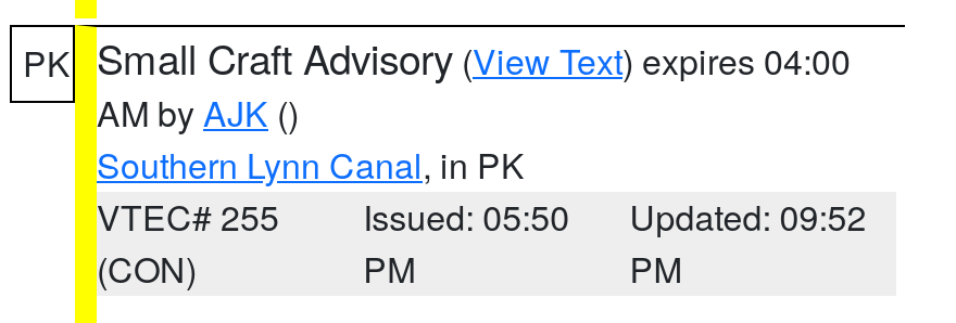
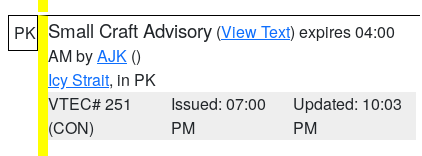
- Southern Lynn Canal, in PK
- VTEC# 255
+ Icy Strait, in PK
+ VTEC# 251

- Issued: 05:50
+ Issued: 07:00

- Updated: 09:52
+ Updated: 10:03
